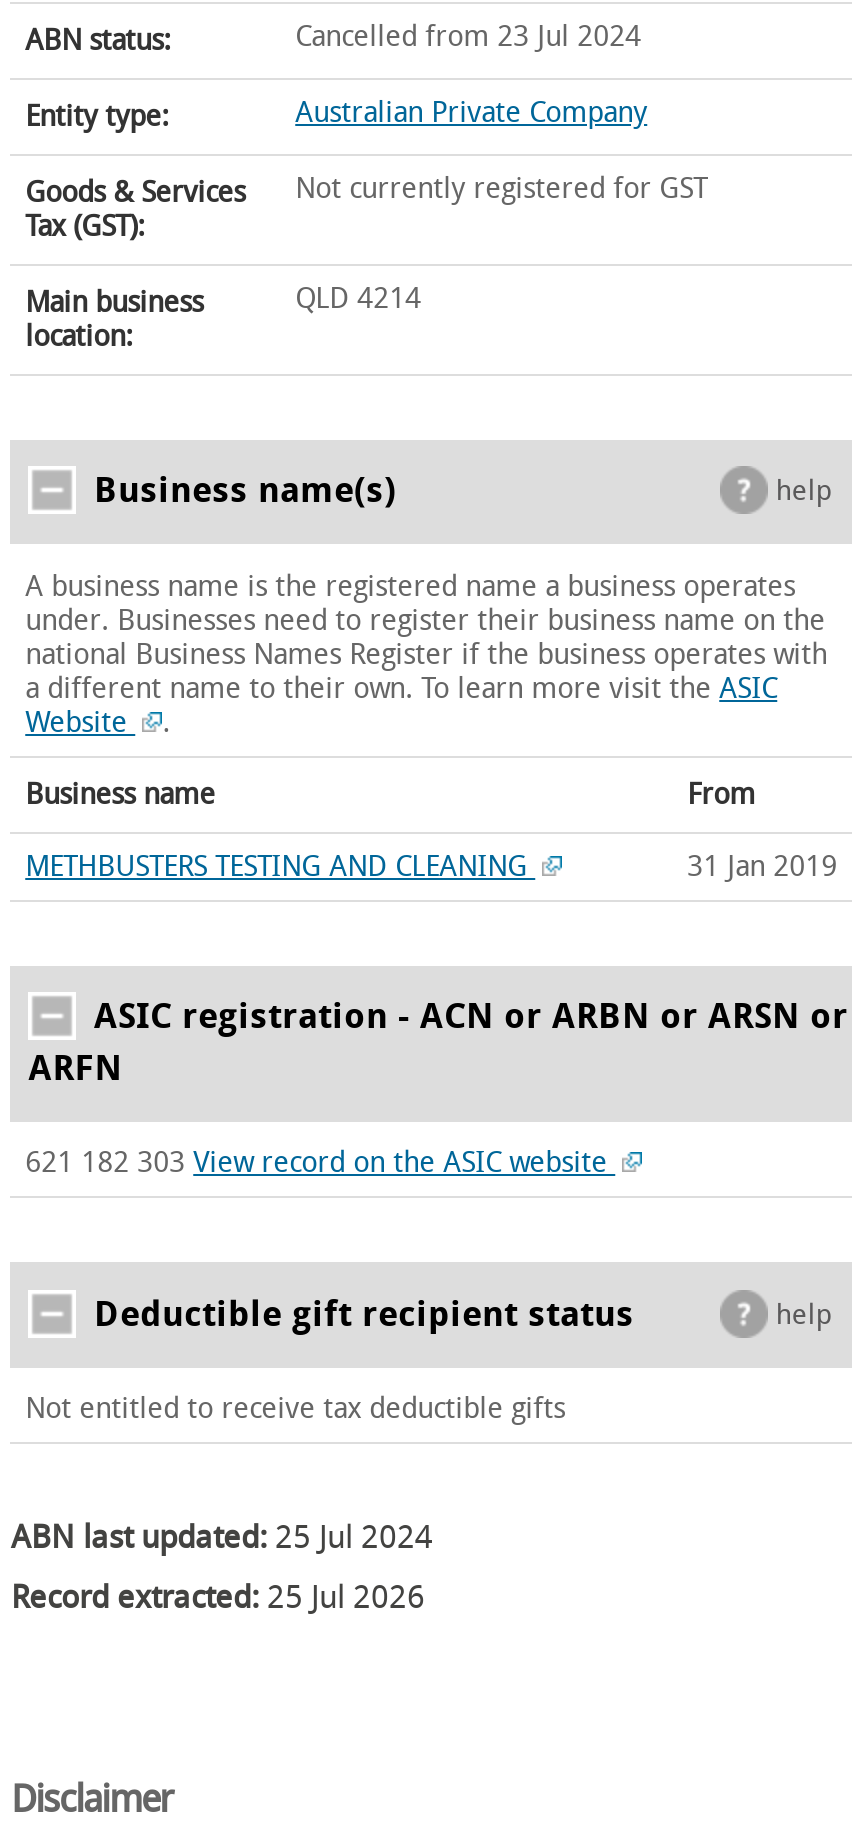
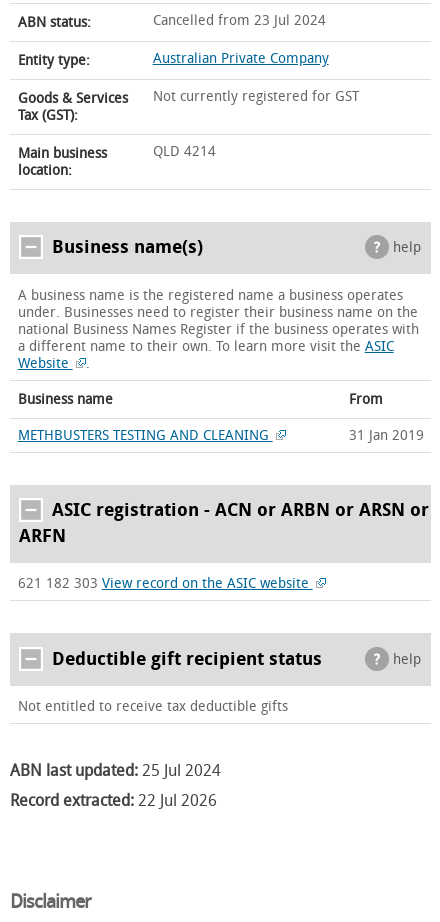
- Record extracted: 25 Jul 2026
+ Record extracted: 22 Jul 2026
